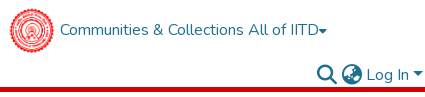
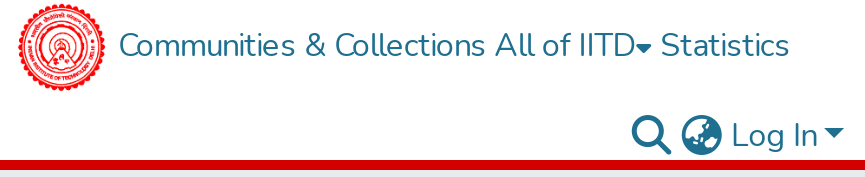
- Communities & Collections All of IITD
+ Communities & Collections All of IITD Statistics
